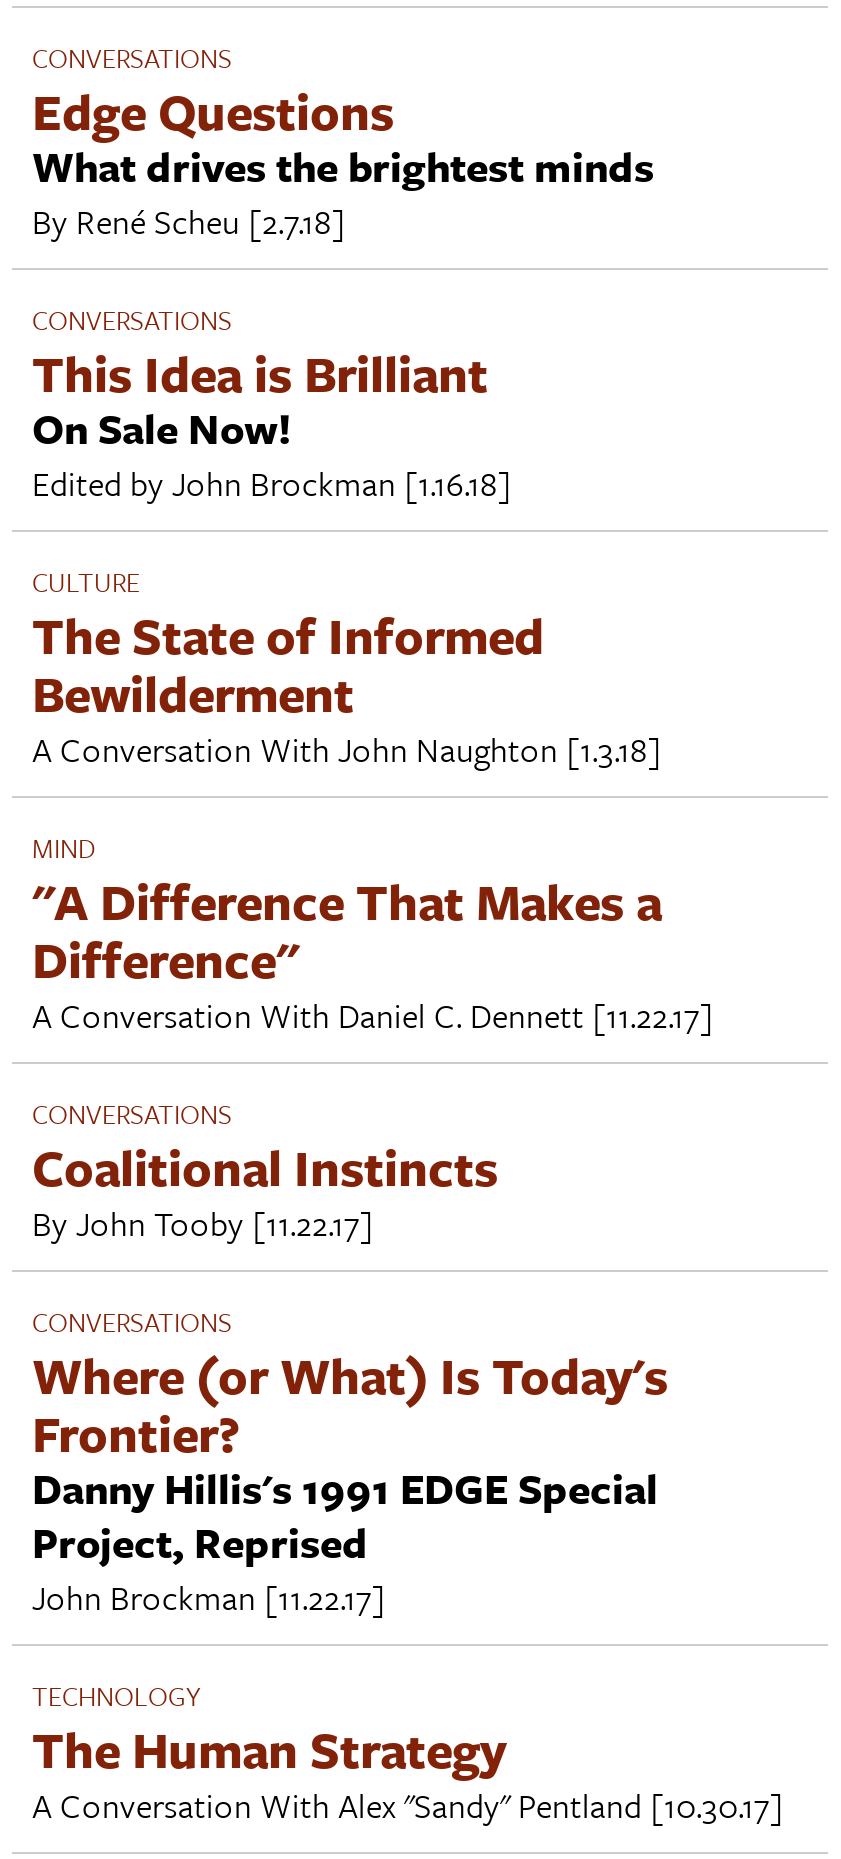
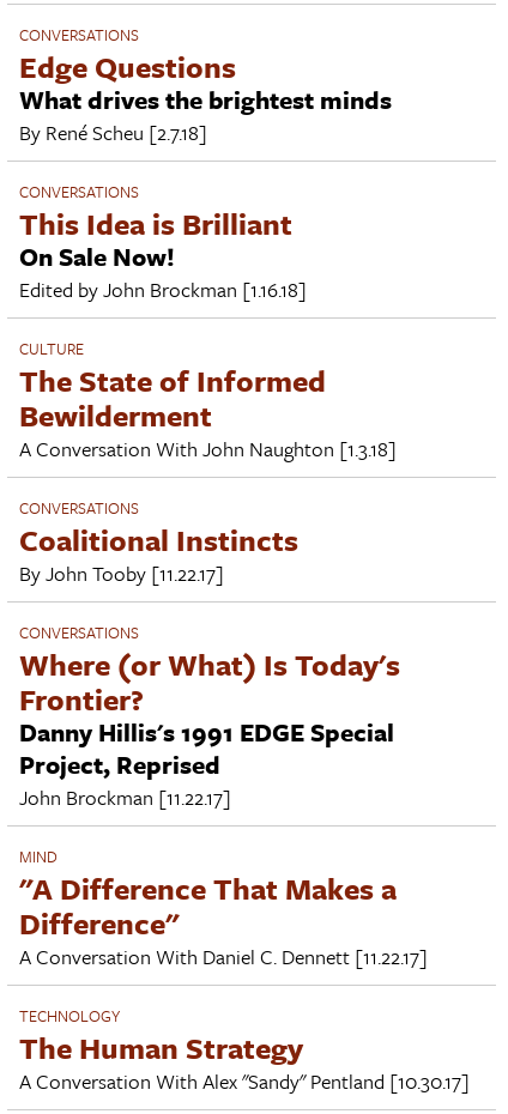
moved down: MIND | "A Difference That Makes a | Difference" | A Conversation With Daniel C. Dennett [11.22.17]

moved up: CONVERSATIONS | Coalitional Instincts | By John Tooby [11.22.17] | ... | Project, Reprised | John Brockman [11.22.17]
